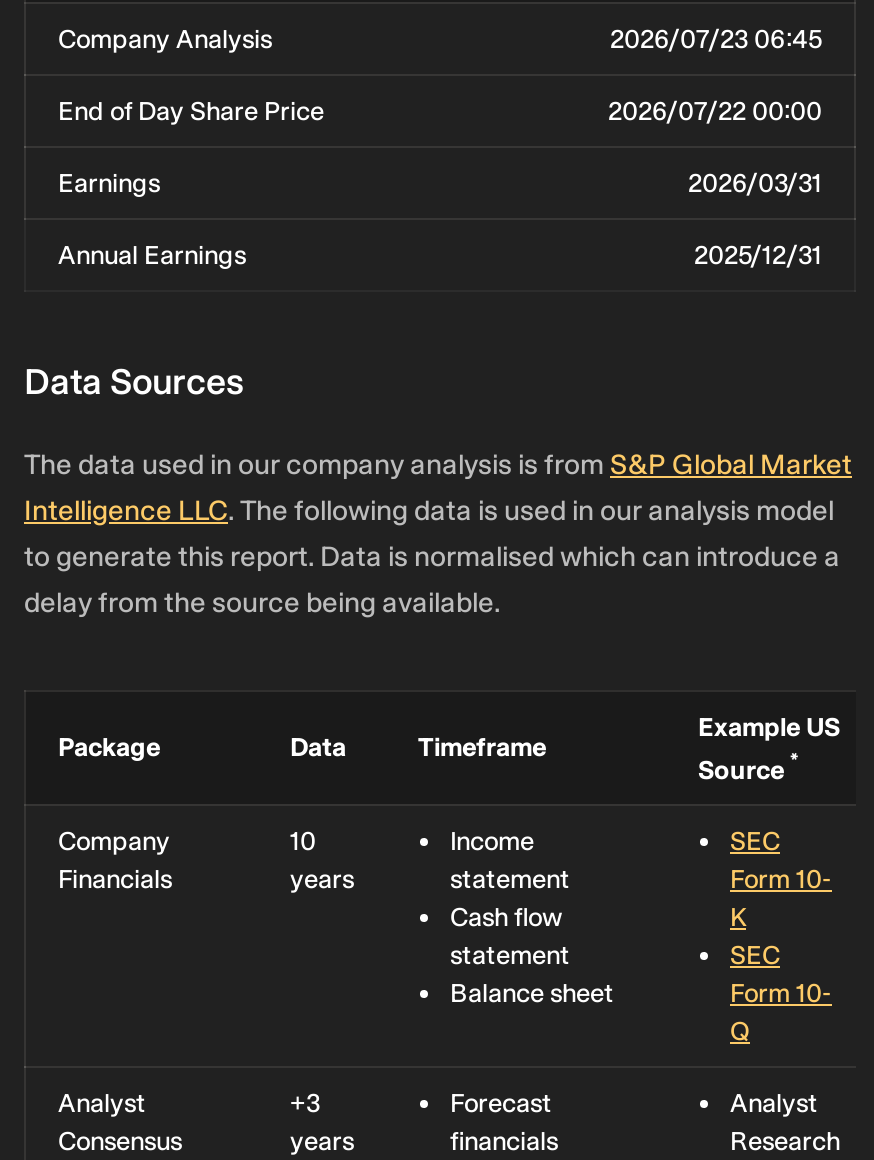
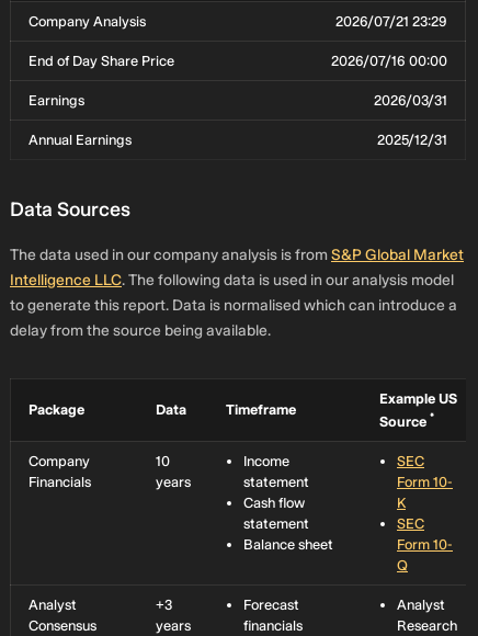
- 2026/07/23 06:45
+ 2026/07/21 23:29

- 2026/07/22 00:00
+ 2026/07/16 00:00
